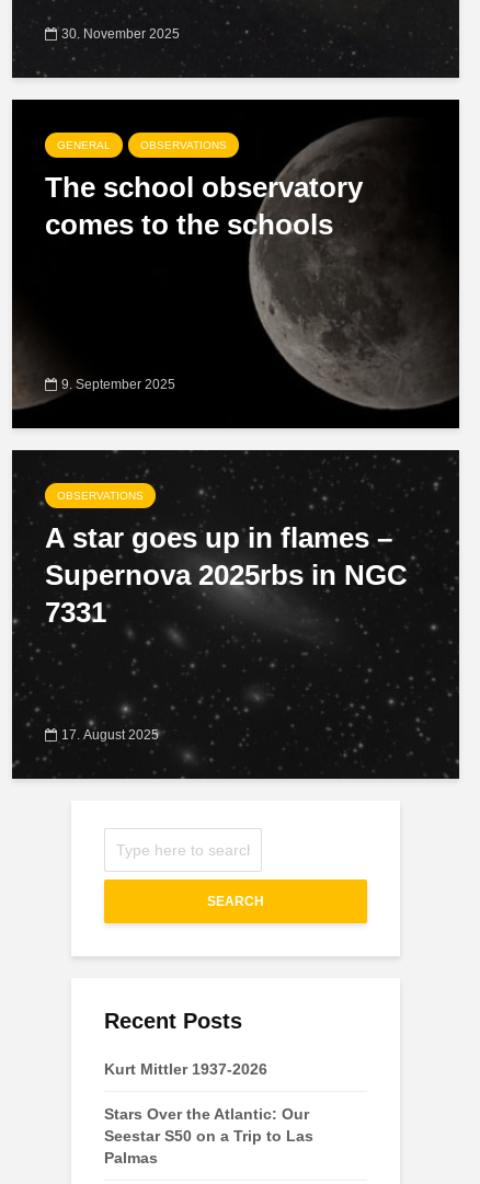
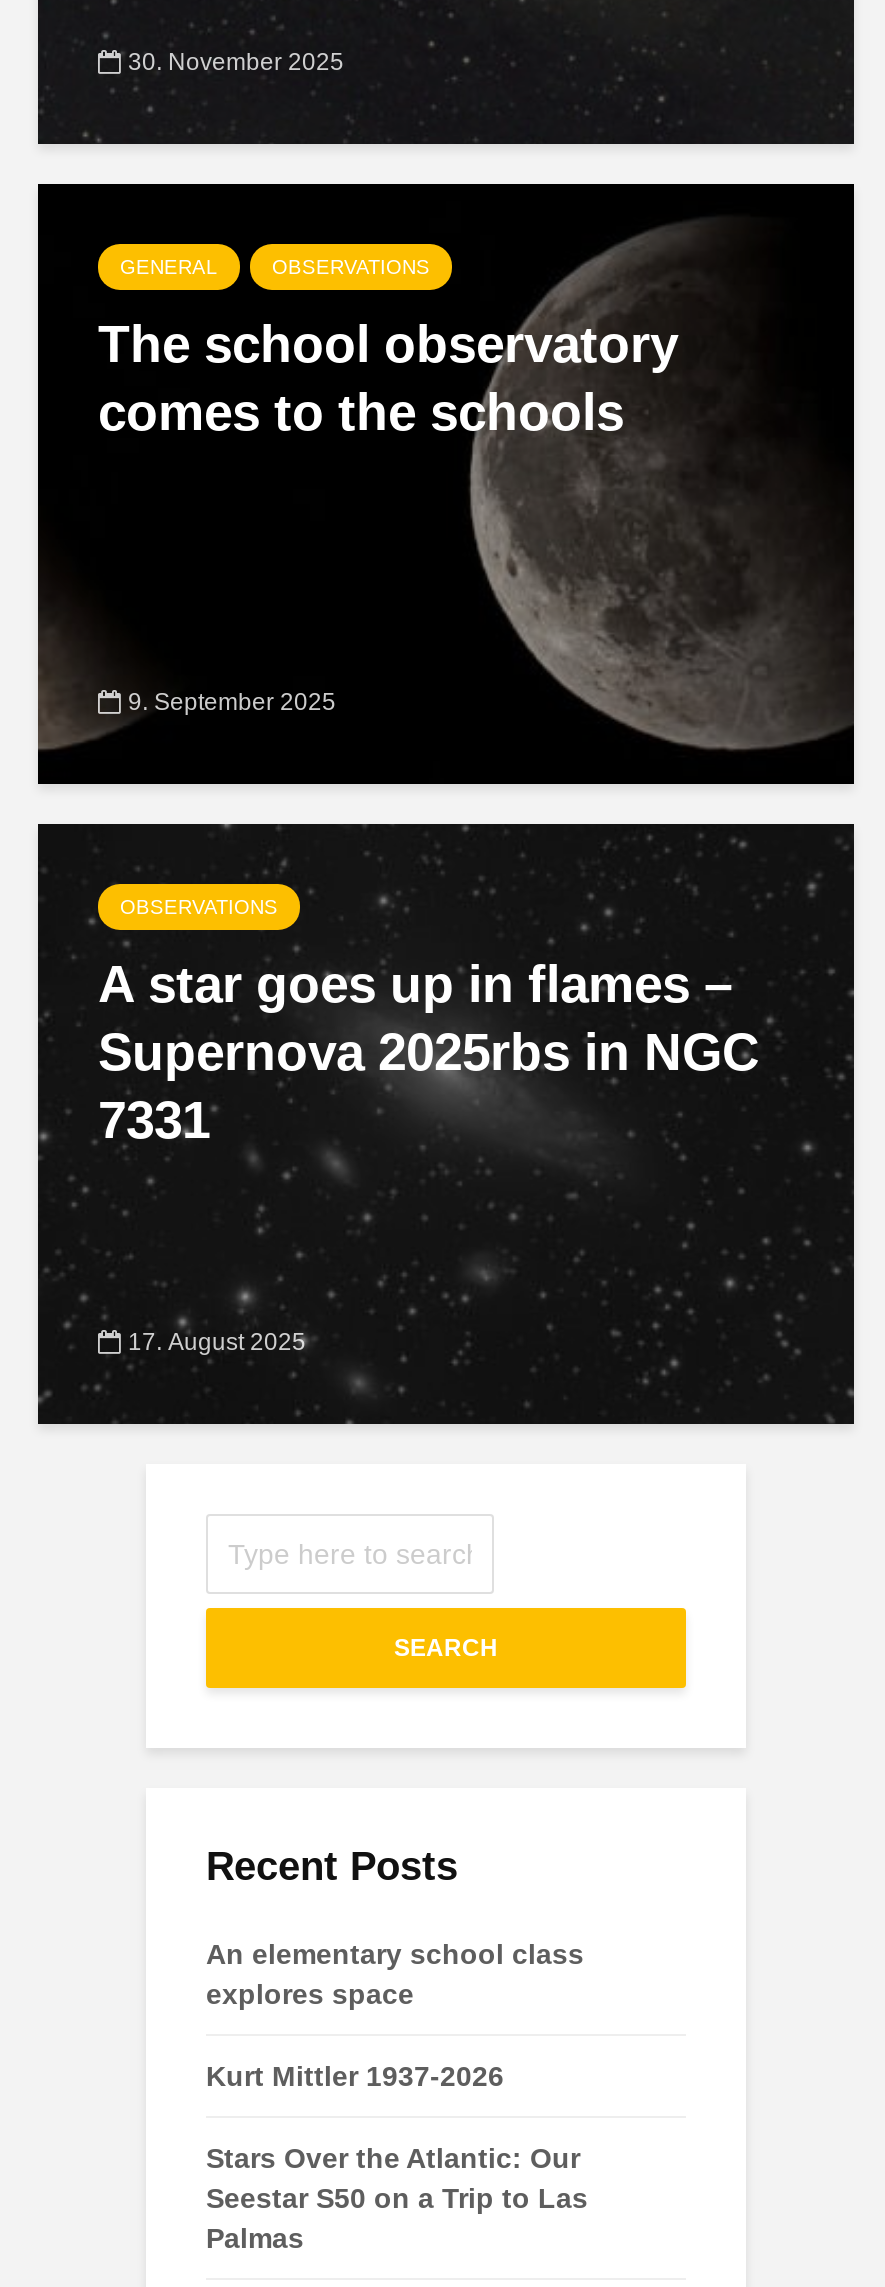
+ An elementary school class
+ explores space
